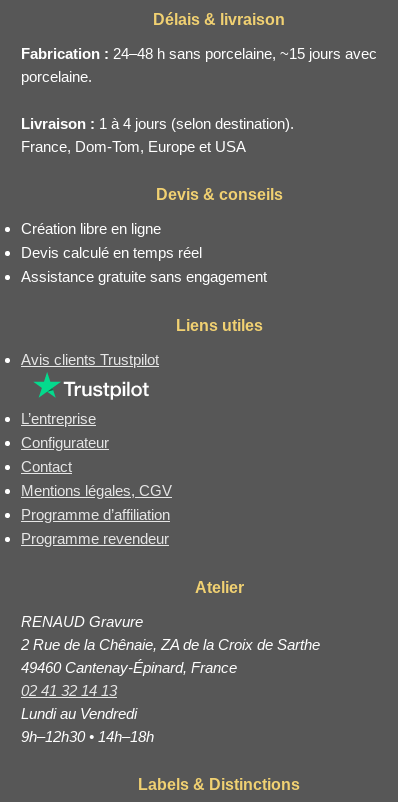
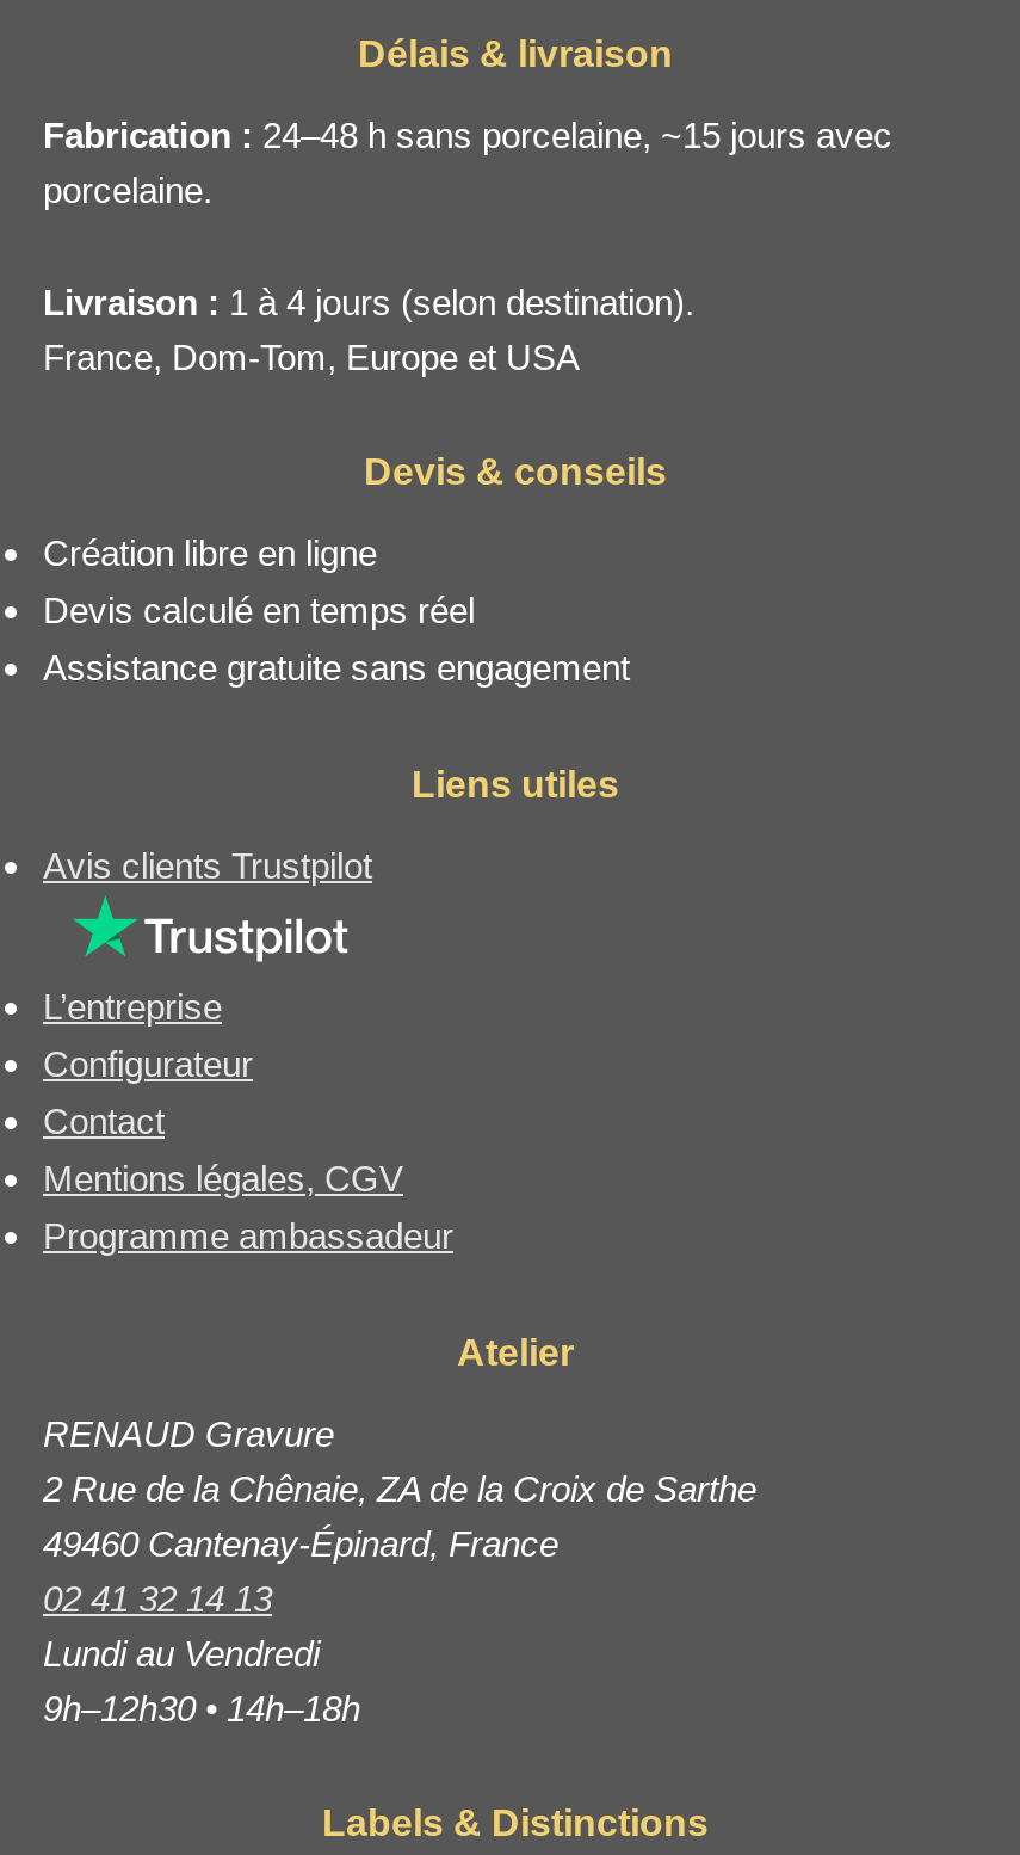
- Programme d’affiliation
- Programme revendeur
+ Programme ambassadeur
